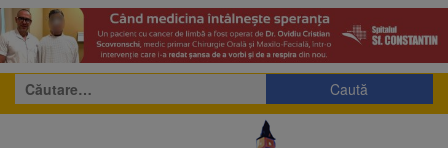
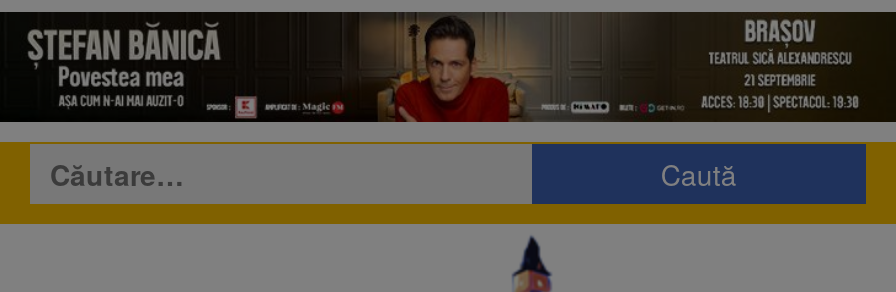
- [image]
+ [image]
